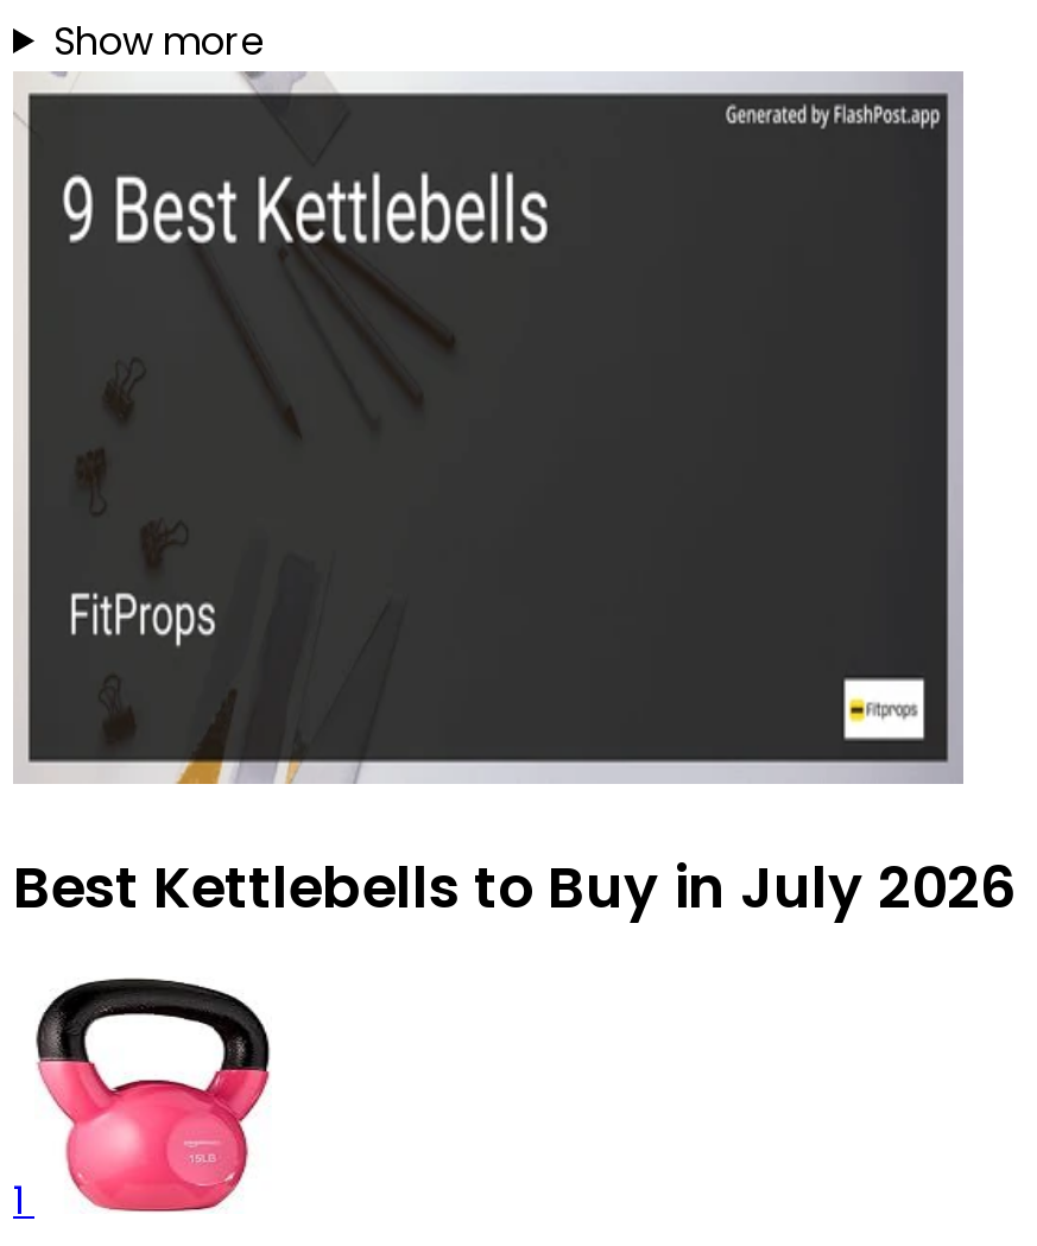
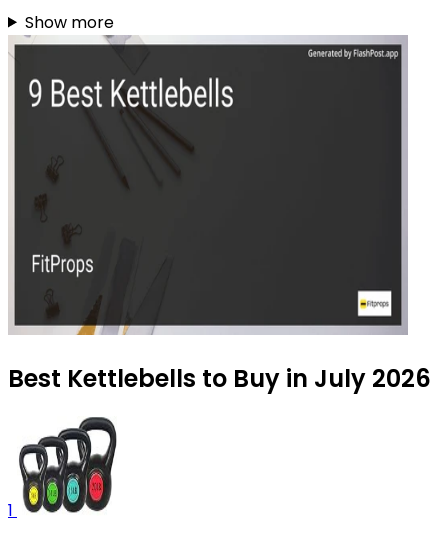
- [image]
+ [image]
